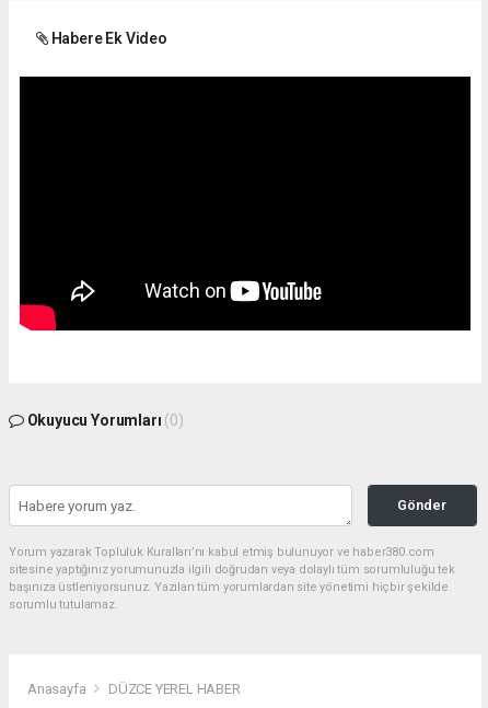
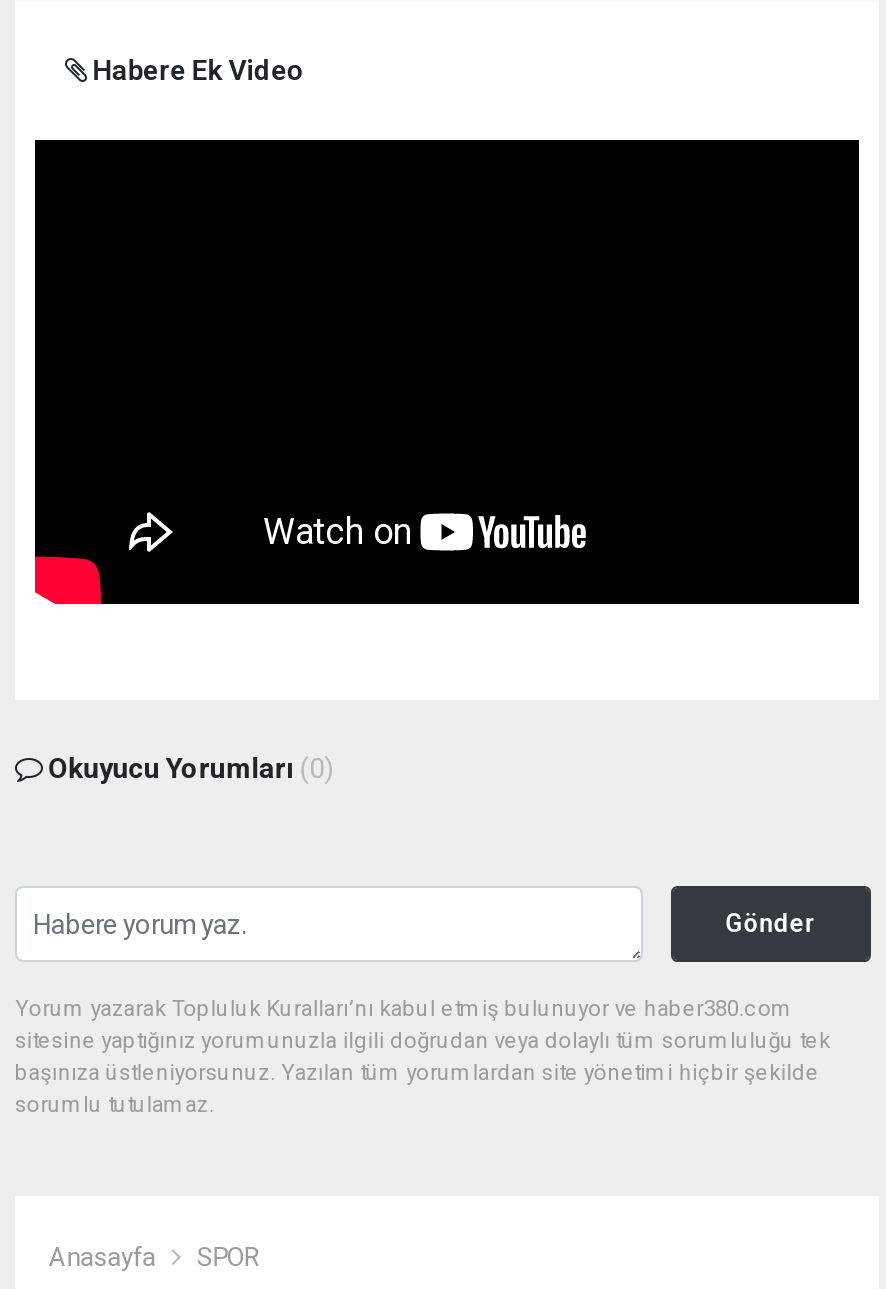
- DÜZCE YEREL HABER
+ SPOR
